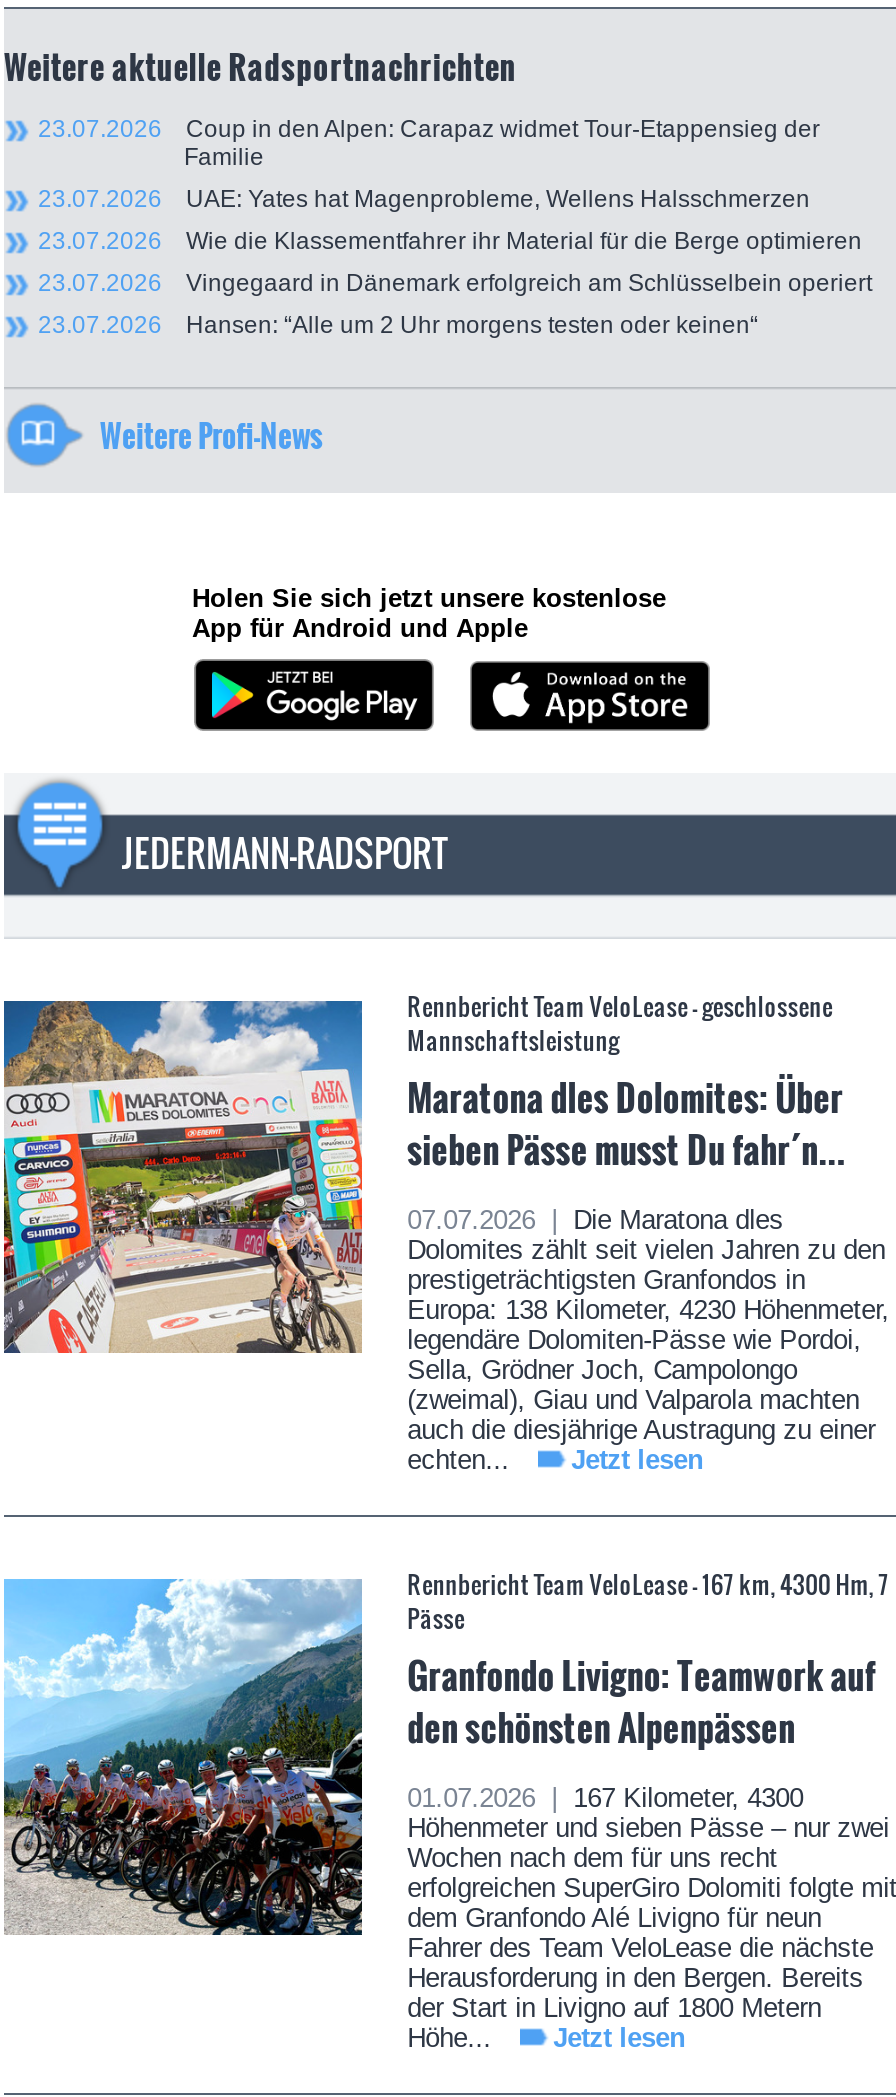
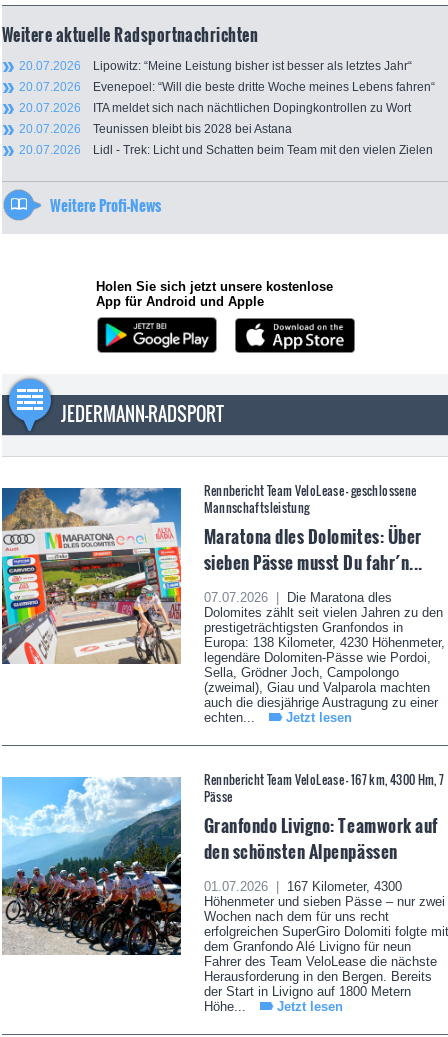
- 23.07.2026 Coup in den Alpen: Carapaz widmet Tour-Etappensieg der
- Familie
+ 20.07.2026 Lipowitz: “Meine Leistung bisher ist besser als letztes Jahr“

- 23.07.2026 UAE: Yates hat Magenprobleme, Wellens Halsschmerzen
+ 20.07.2026 Evenepoel: “Will die beste dritte Woche meines Lebens fahren“

- 23.07.2026 Wie die Klassementfahrer ihr Material für die Berge optimieren
+ 20.07.2026 ITA meldet sich nach nächtlichen Dopingkontrollen zu Wort

- 23.07.2026 Vingegaard in Dänemark erfolgreich am Schlüsselbein operiert
+ 20.07.2026 Teunissen bleibt bis 2028 bei Astana

- 23.07.2026 Hansen: “Alle um 2 Uhr morgens testen oder keinen“
+ 20.07.2026 Lidl - Trek: Licht und Schatten beim Team mit den vielen Zielen
